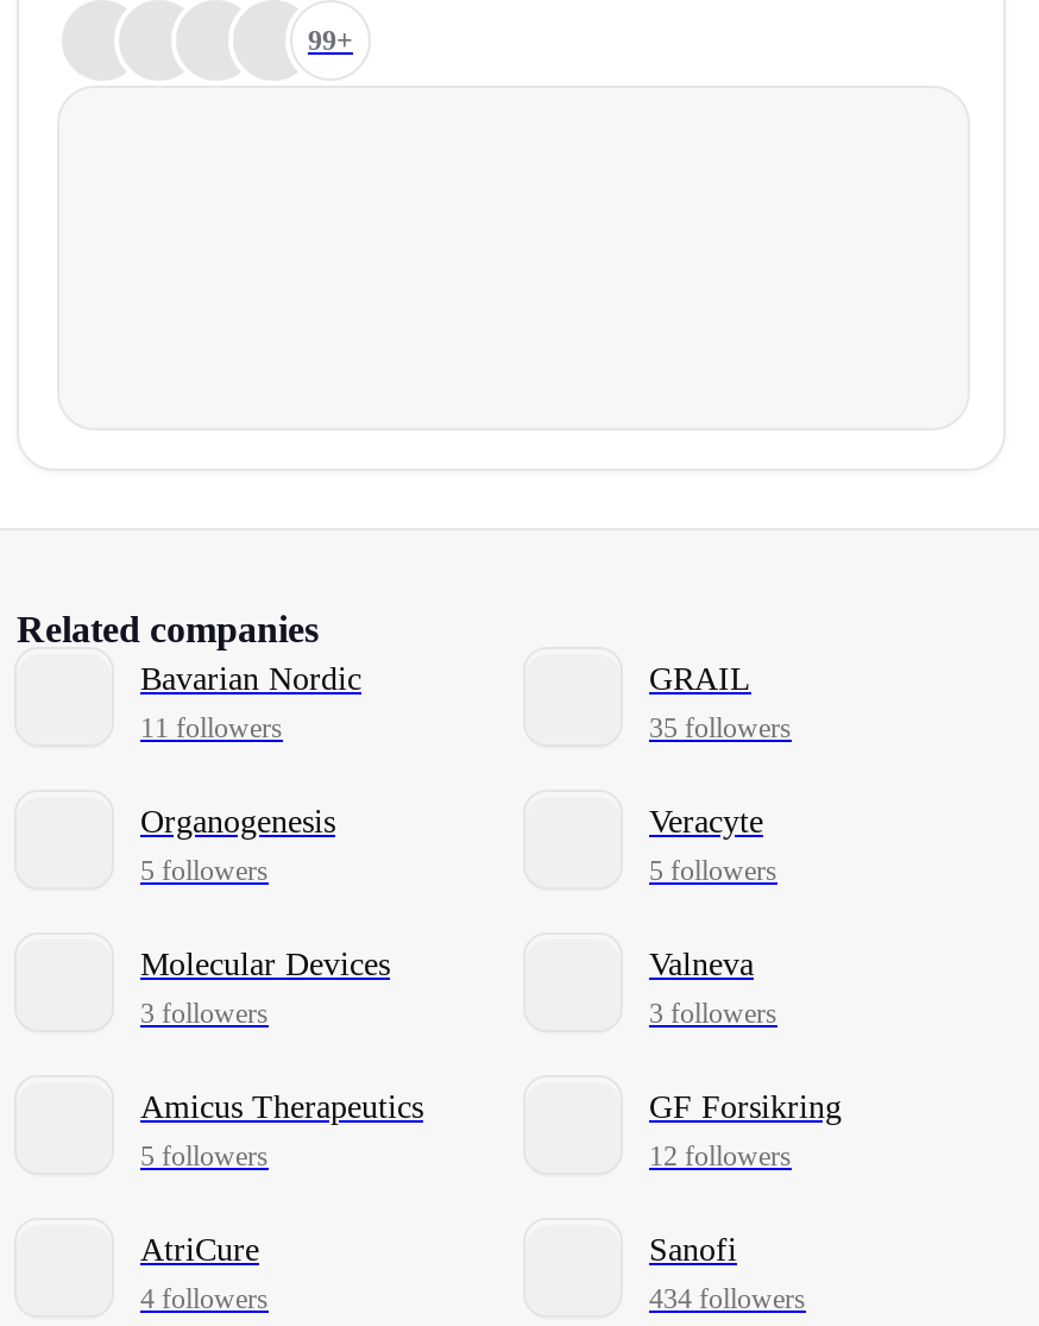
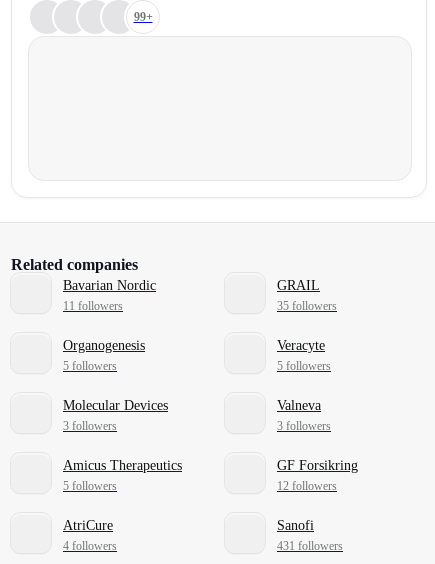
- 434 followers
+ 431 followers
